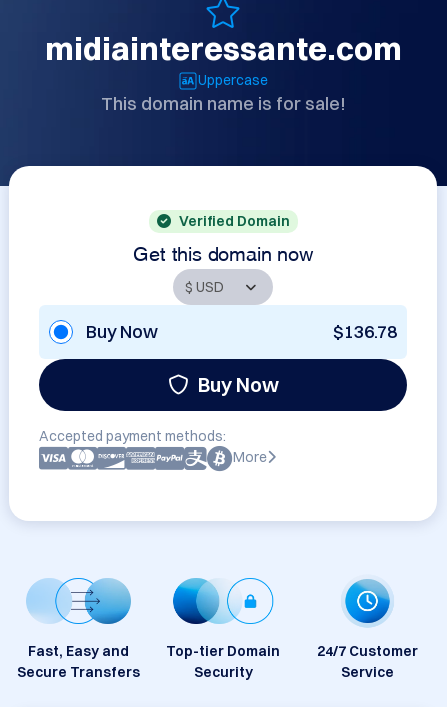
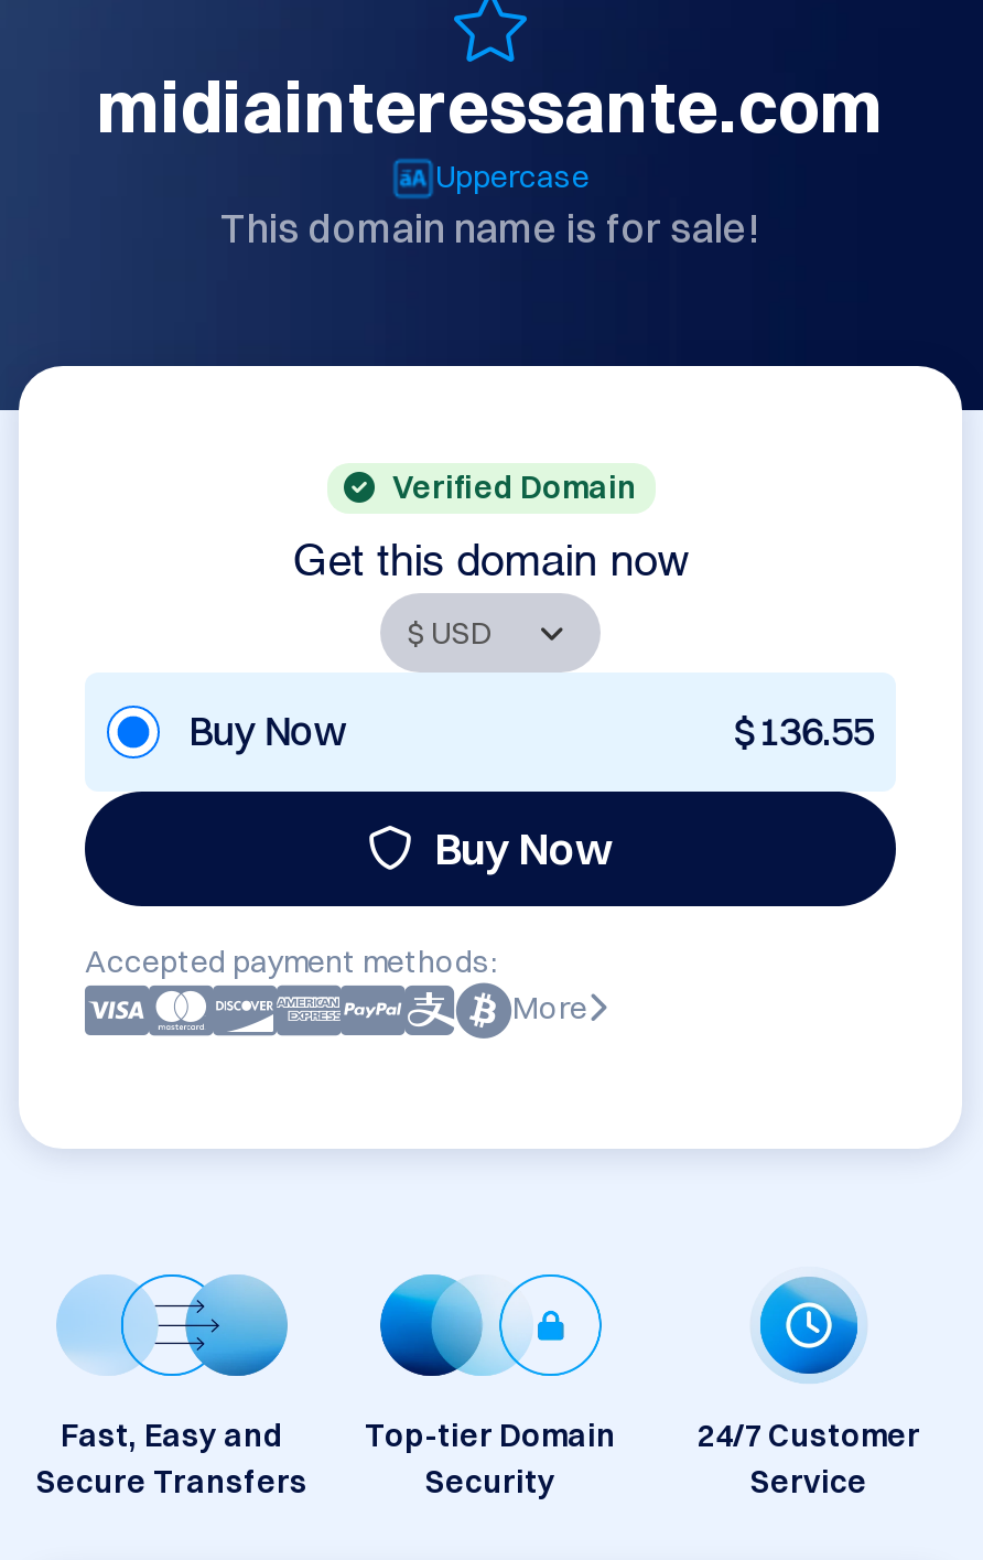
- $136.78
+ $136.55
